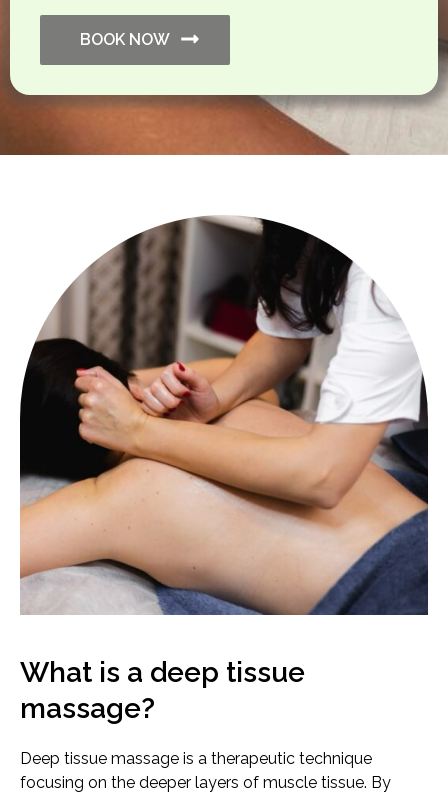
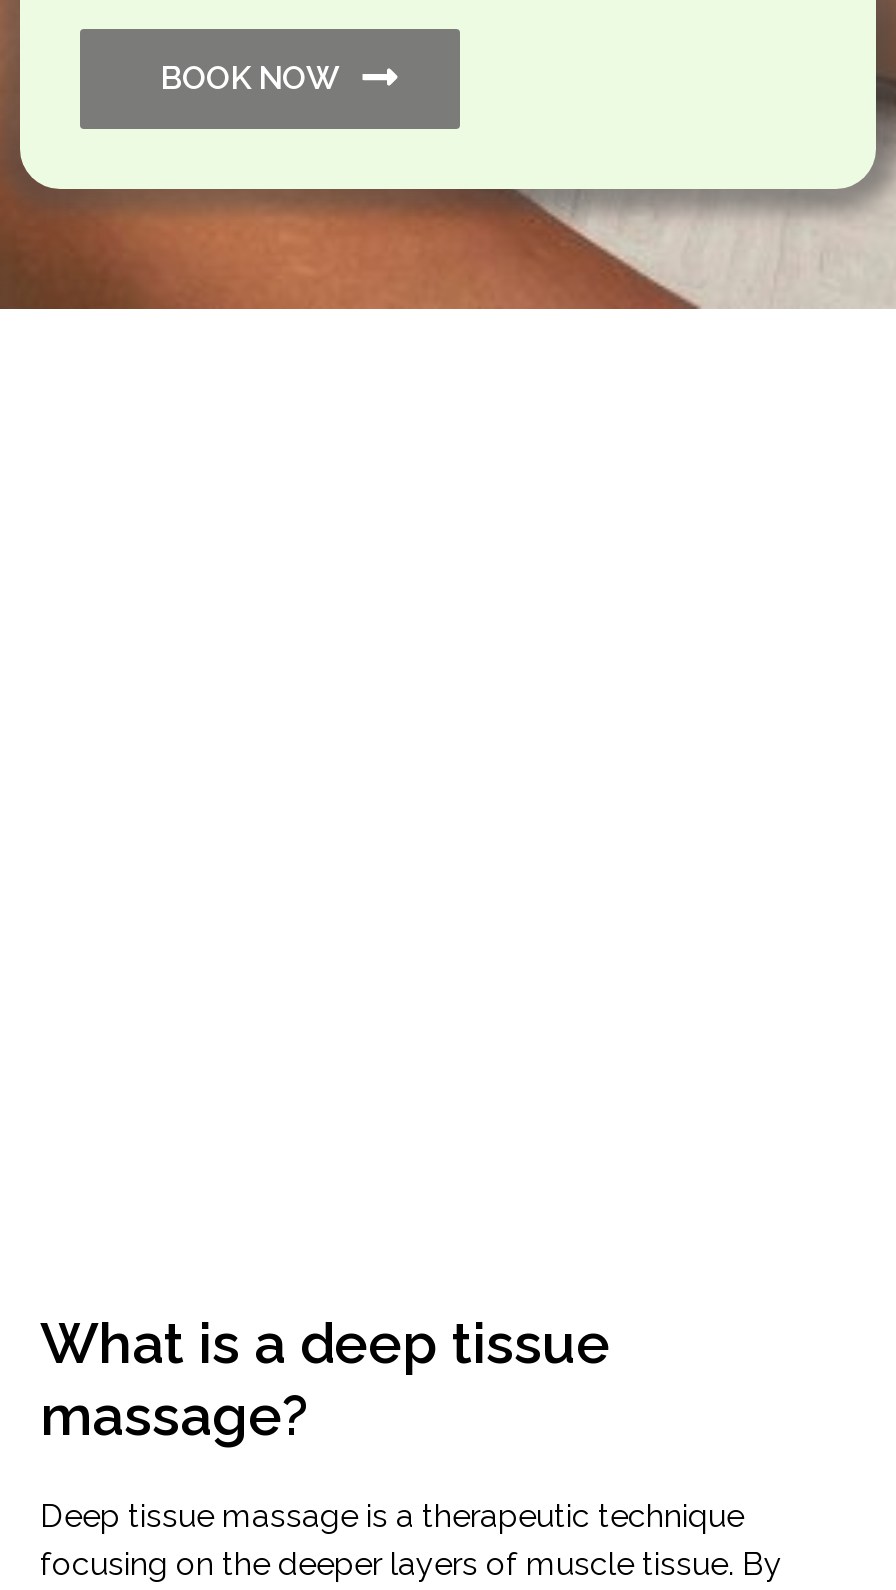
- [image]
